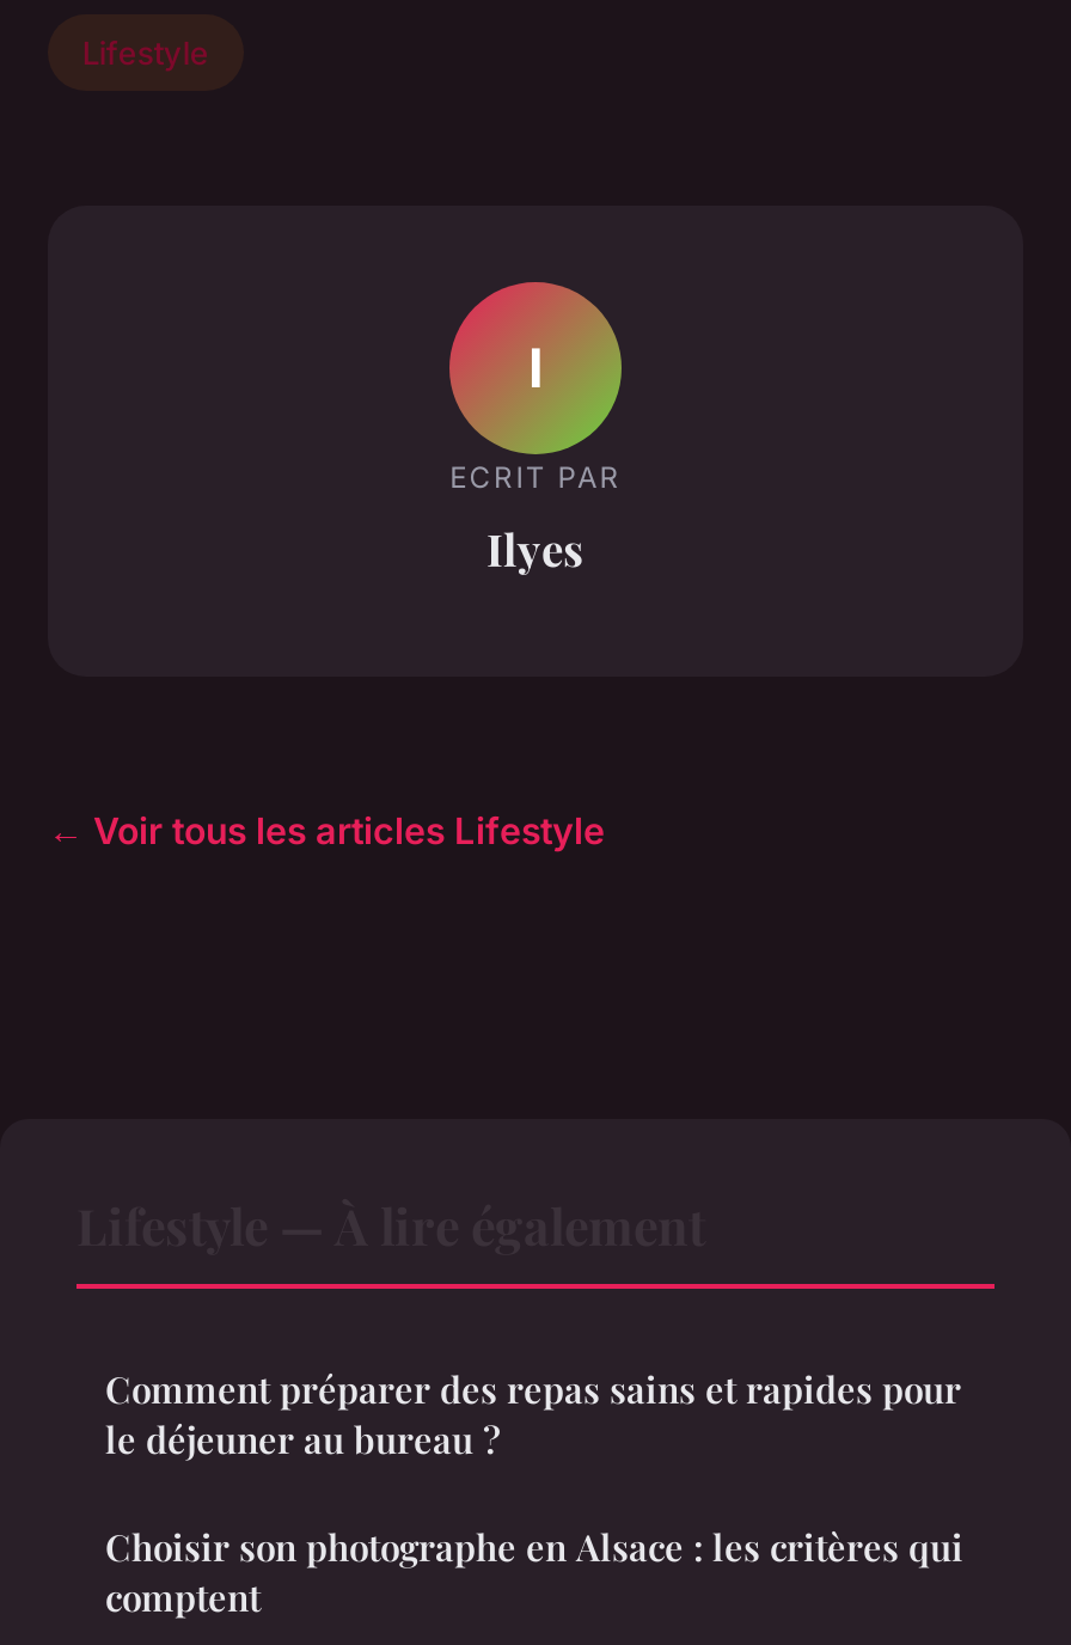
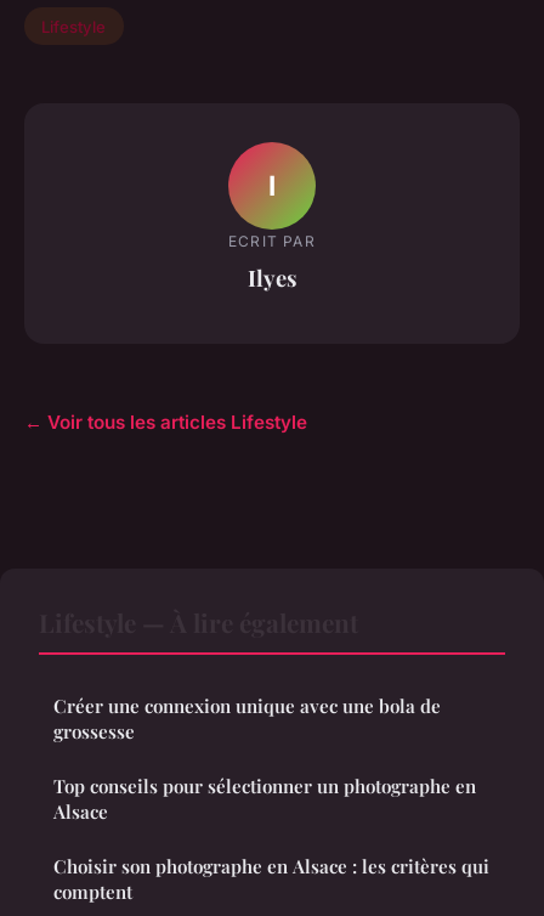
- Comment préparer des repas sains et rapides pour
- le déjeuner au bureau ?
+ Créer une connexion unique avec une bola de
+ grossesse
+ Top conseils pour sélectionner un photographe en
+ Alsace
